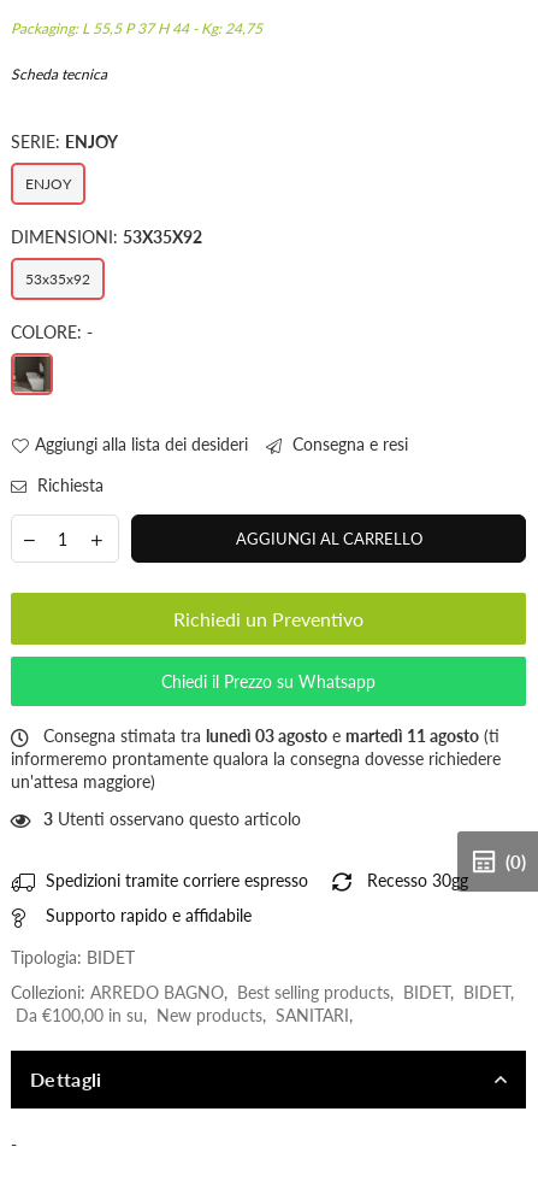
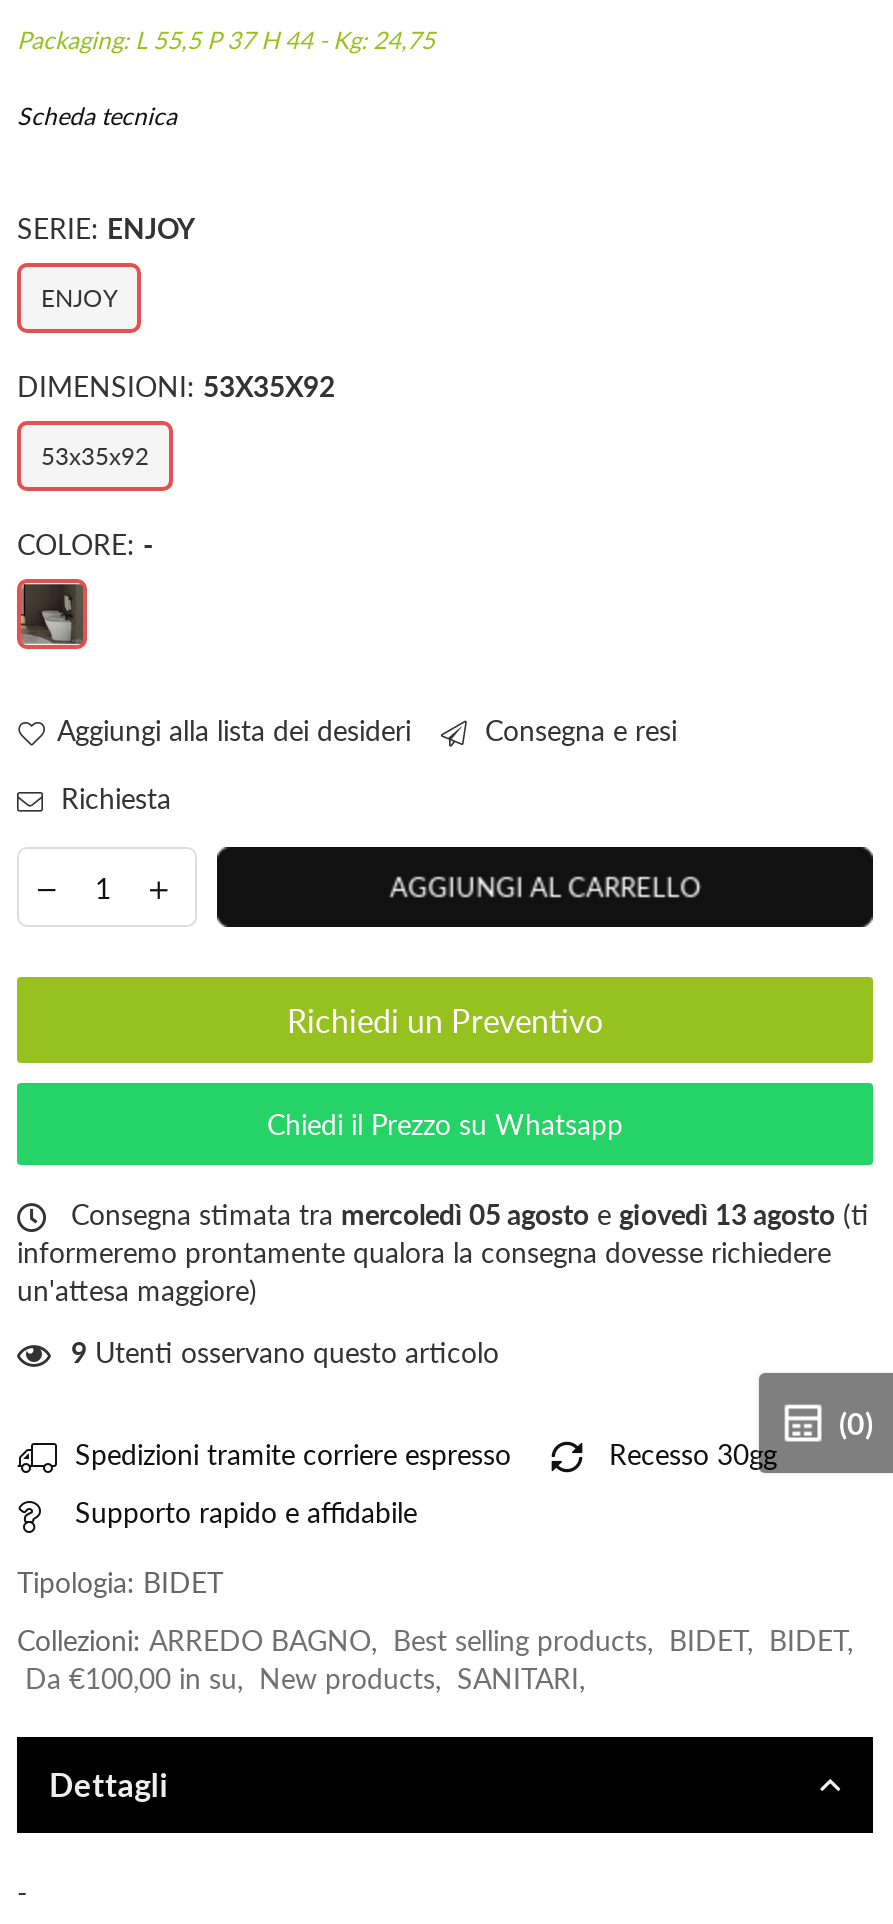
- Consegna stimata tra lunedì 03 agosto e martedì 11 agosto (ti
+ Consegna stimata tra mercoledì 05 agosto e giovedì 13 agosto (ti

- 3 Utenti osservano questo articolo
+ 9 Utenti osservano questo articolo
